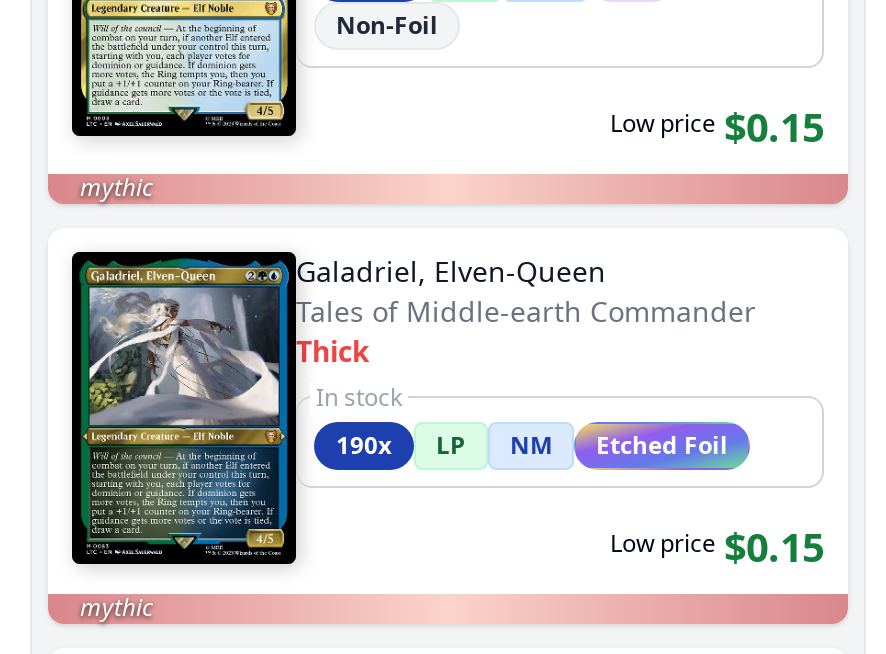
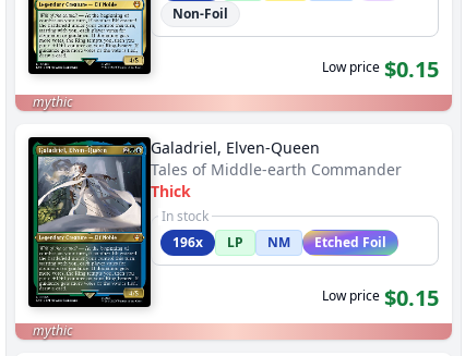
- 190x LP NM Etched Foil
+ 196x LP NM Etched Foil
